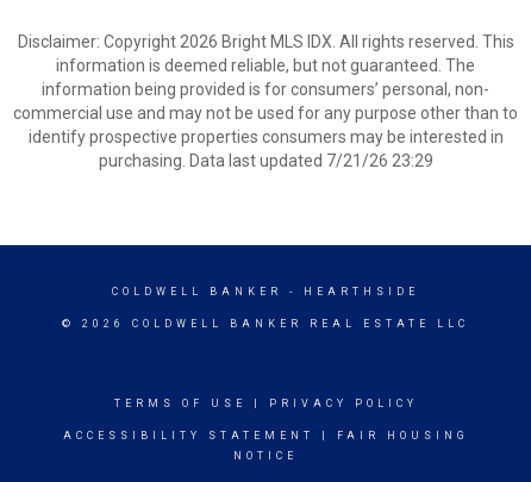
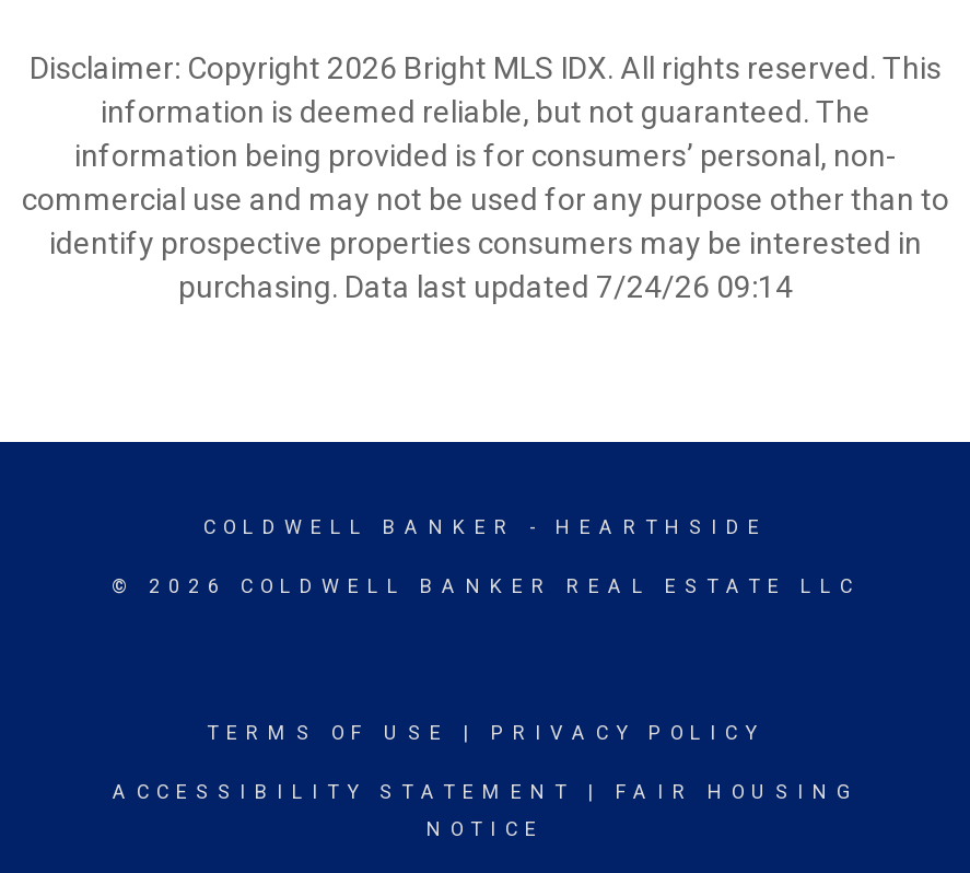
- purchasing. Data last updated 7/21/26 23:29
+ purchasing. Data last updated 7/24/26 09:14
